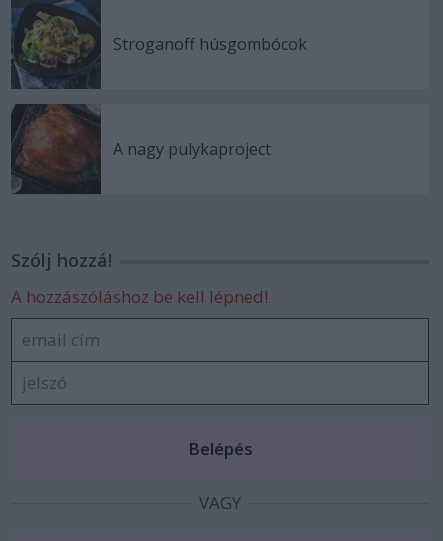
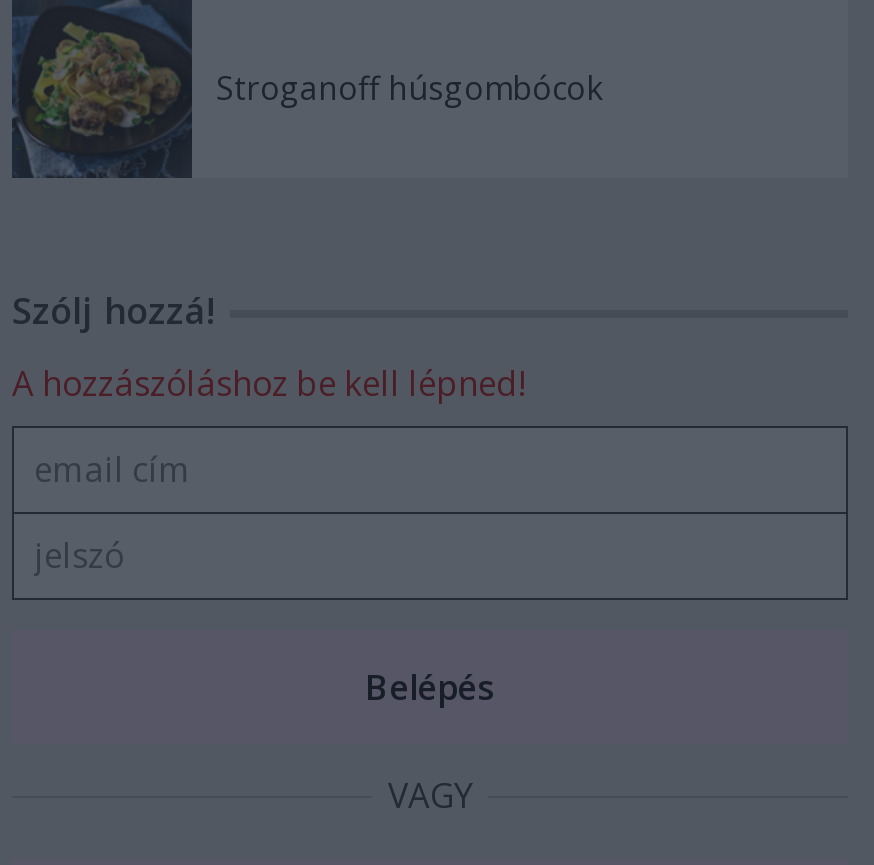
- [image]
- A nagy pulykaproject
